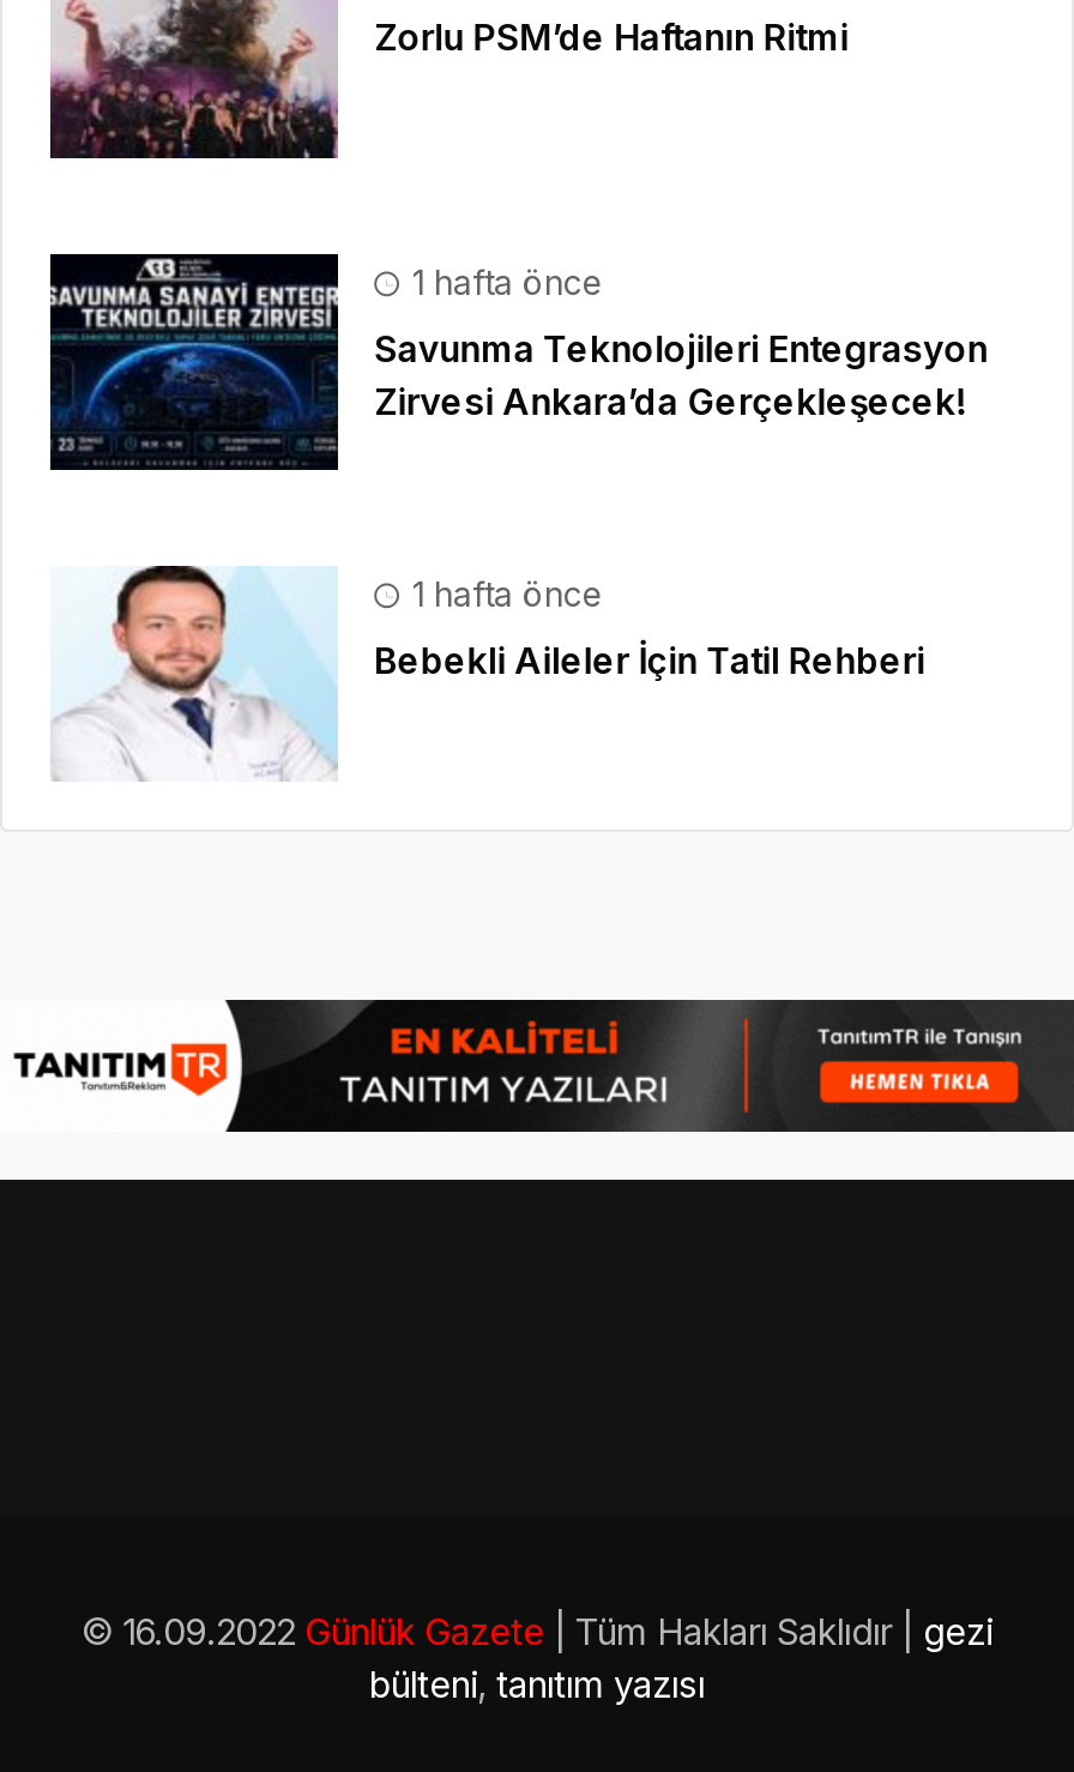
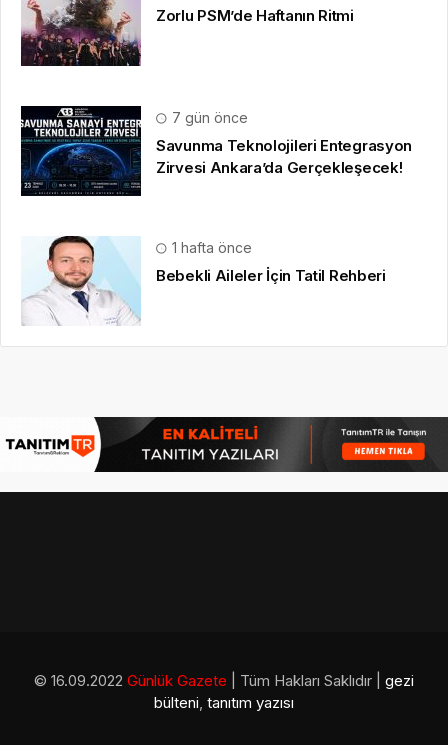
- 1 hafta önce
+ 7 gün önce
